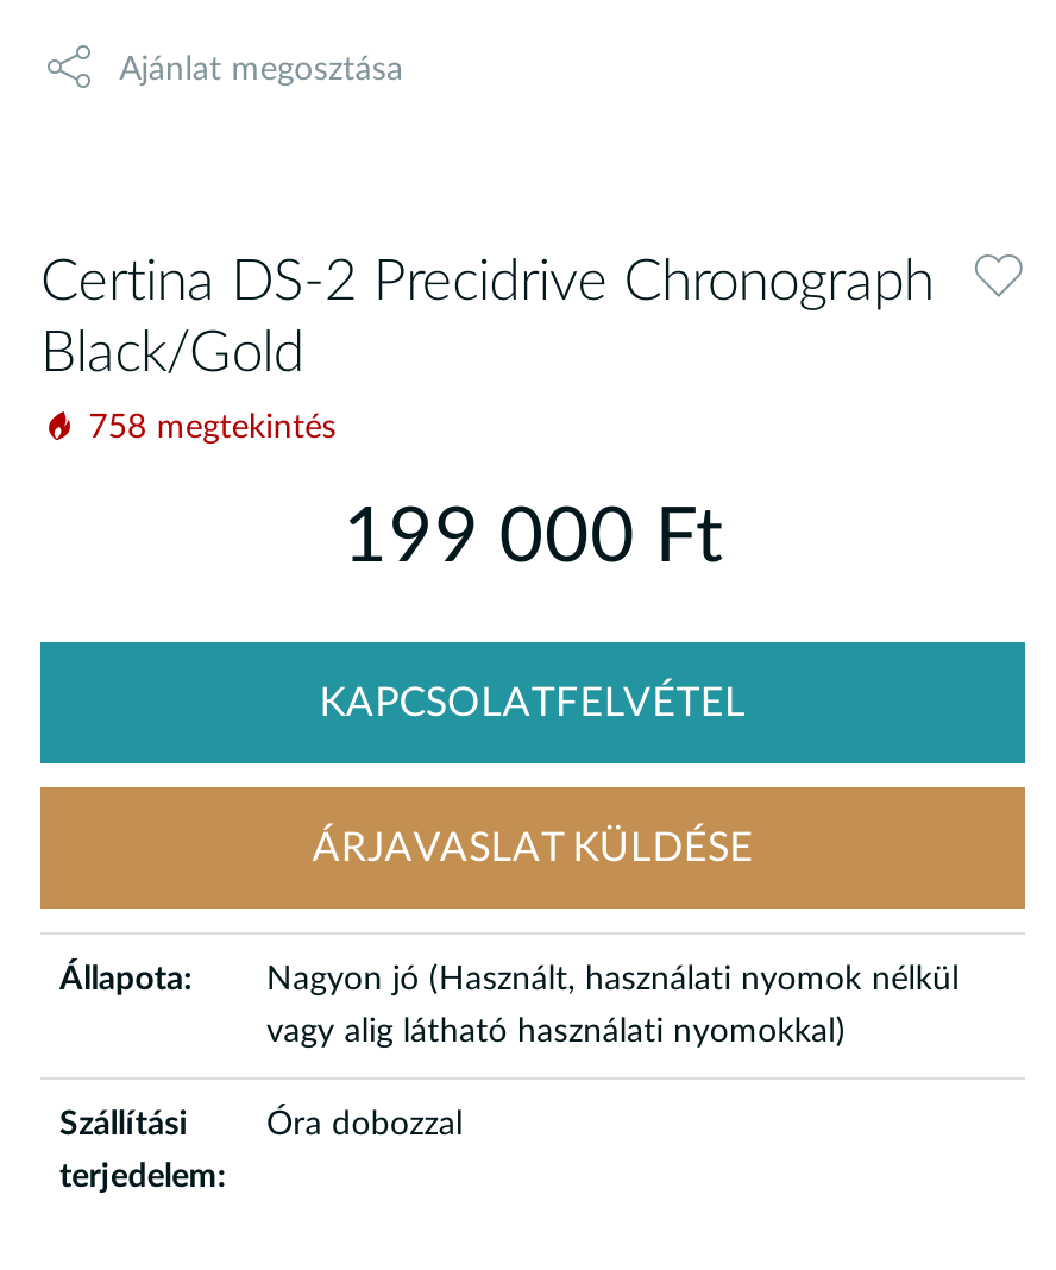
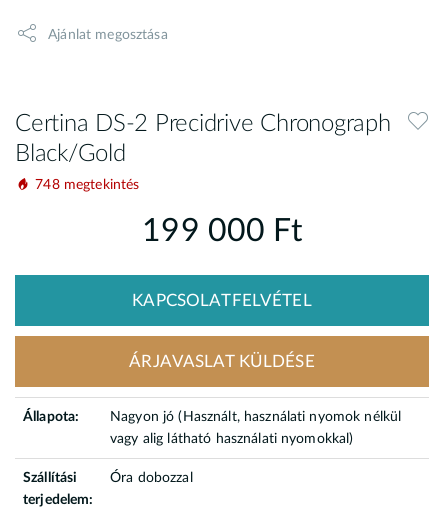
- 758 megtekintés
+ 748 megtekintés
